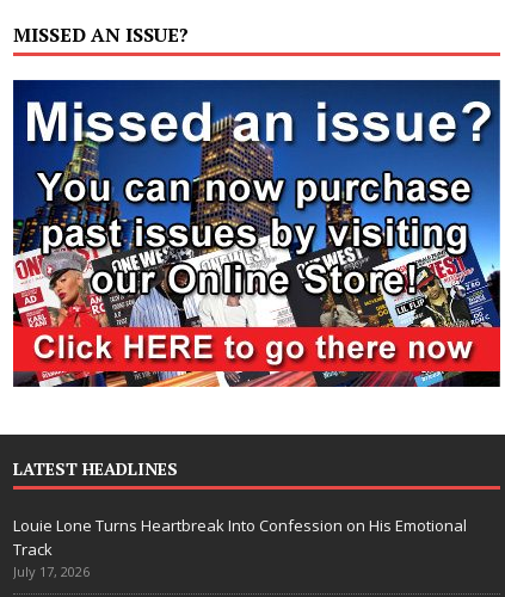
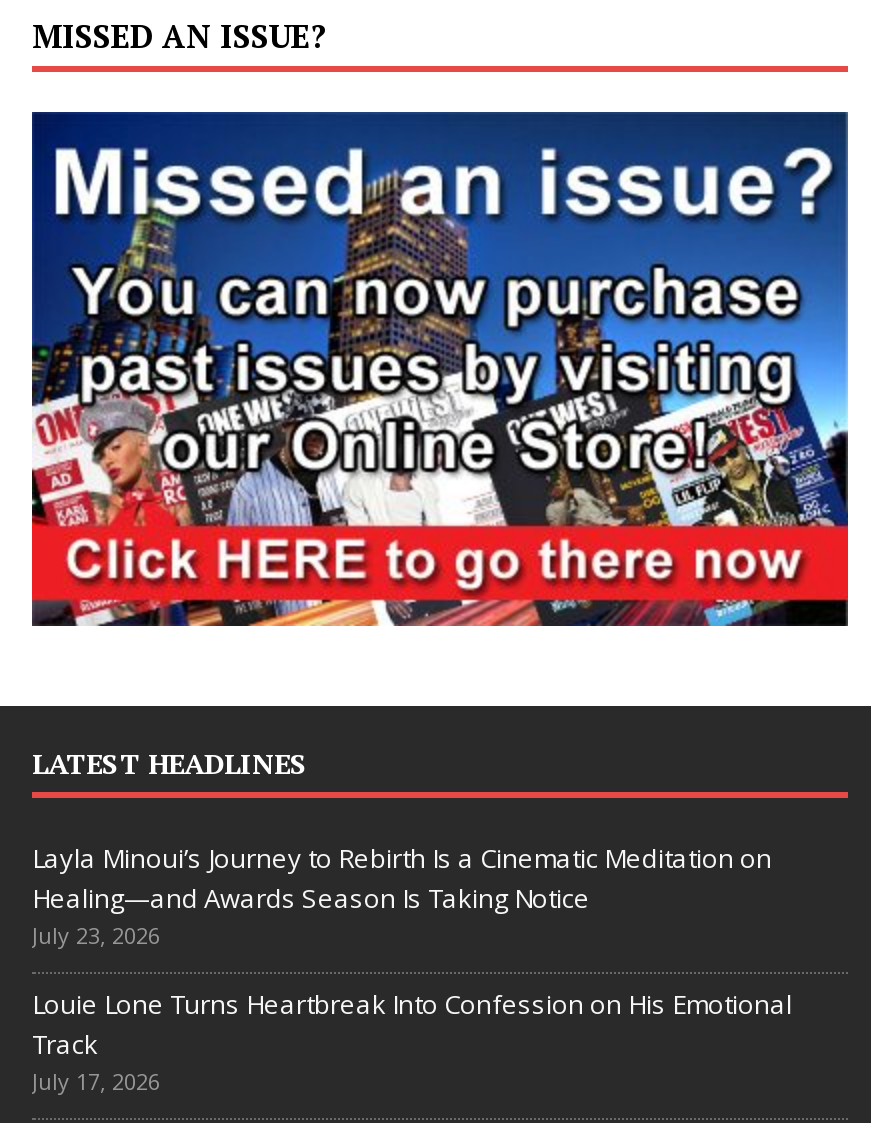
+ Layla Minoui’s Journey to Rebirth Is a Cinematic Meditation on
+ Healing—and Awards Season Is Taking Notice
+ July 23, 2026
